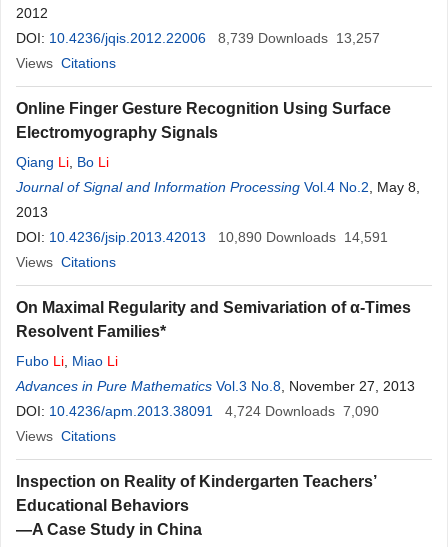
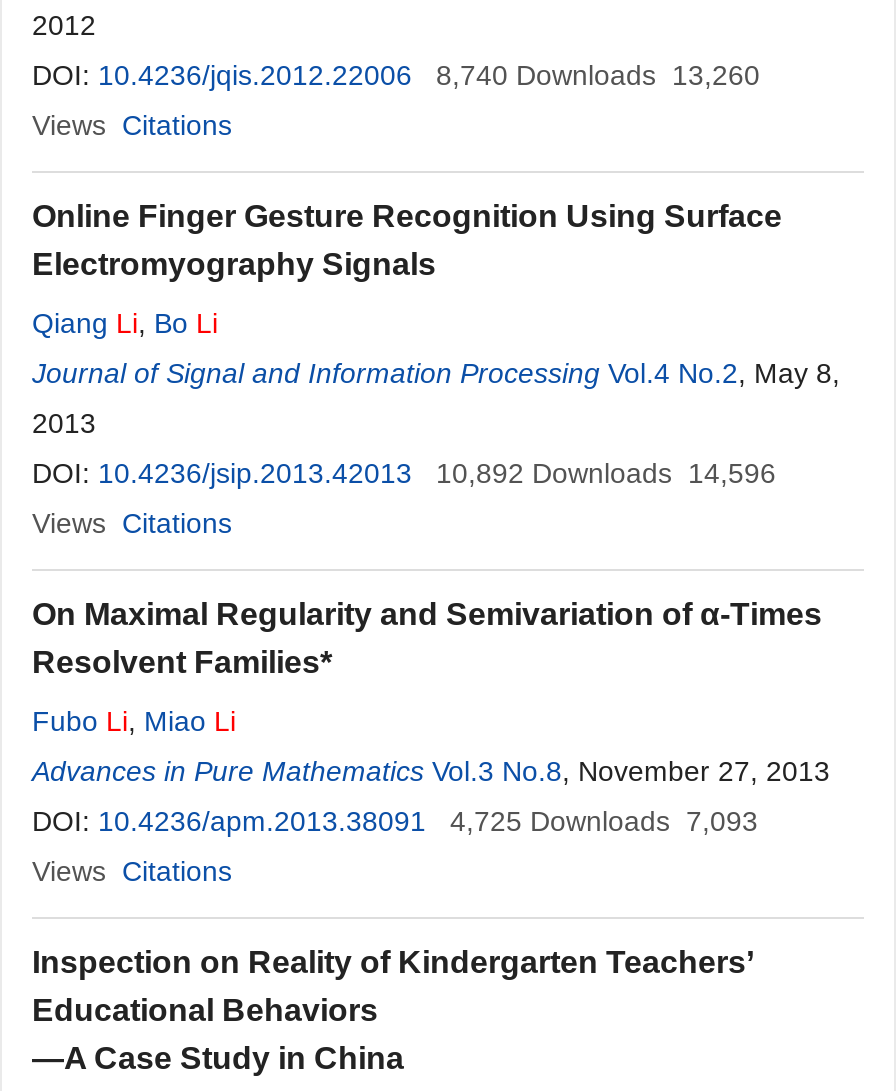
- DOI: 10.4236/jqis.2012.22006 8,739 Downloads 13,257
+ DOI: 10.4236/jqis.2012.22006 8,740 Downloads 13,260

- DOI: 10.4236/jsip.2013.42013 10,890 Downloads 14,591
+ DOI: 10.4236/jsip.2013.42013 10,892 Downloads 14,596

- DOI: 10.4236/apm.2013.38091 4,724 Downloads 7,090
+ DOI: 10.4236/apm.2013.38091 4,725 Downloads 7,093
